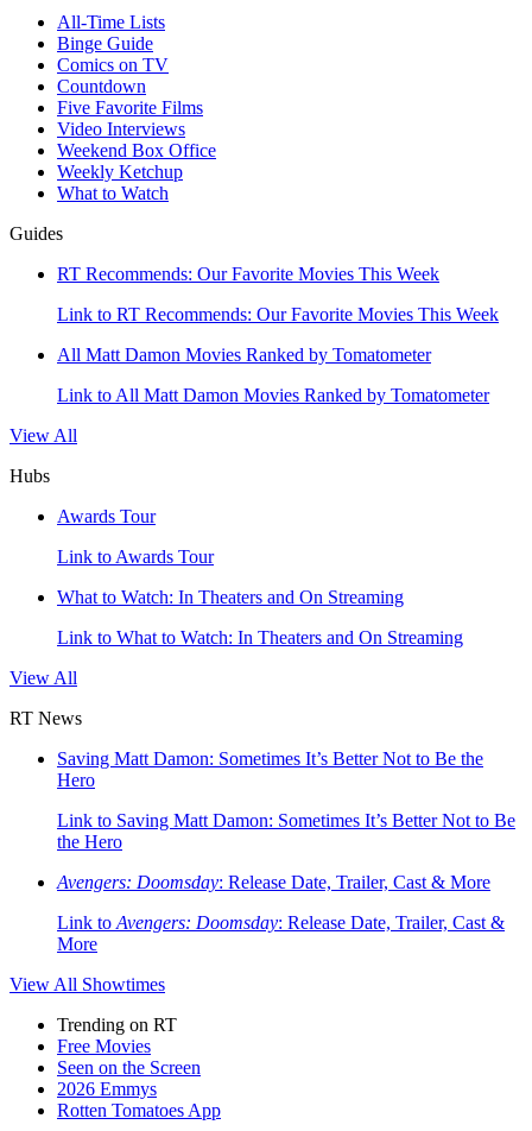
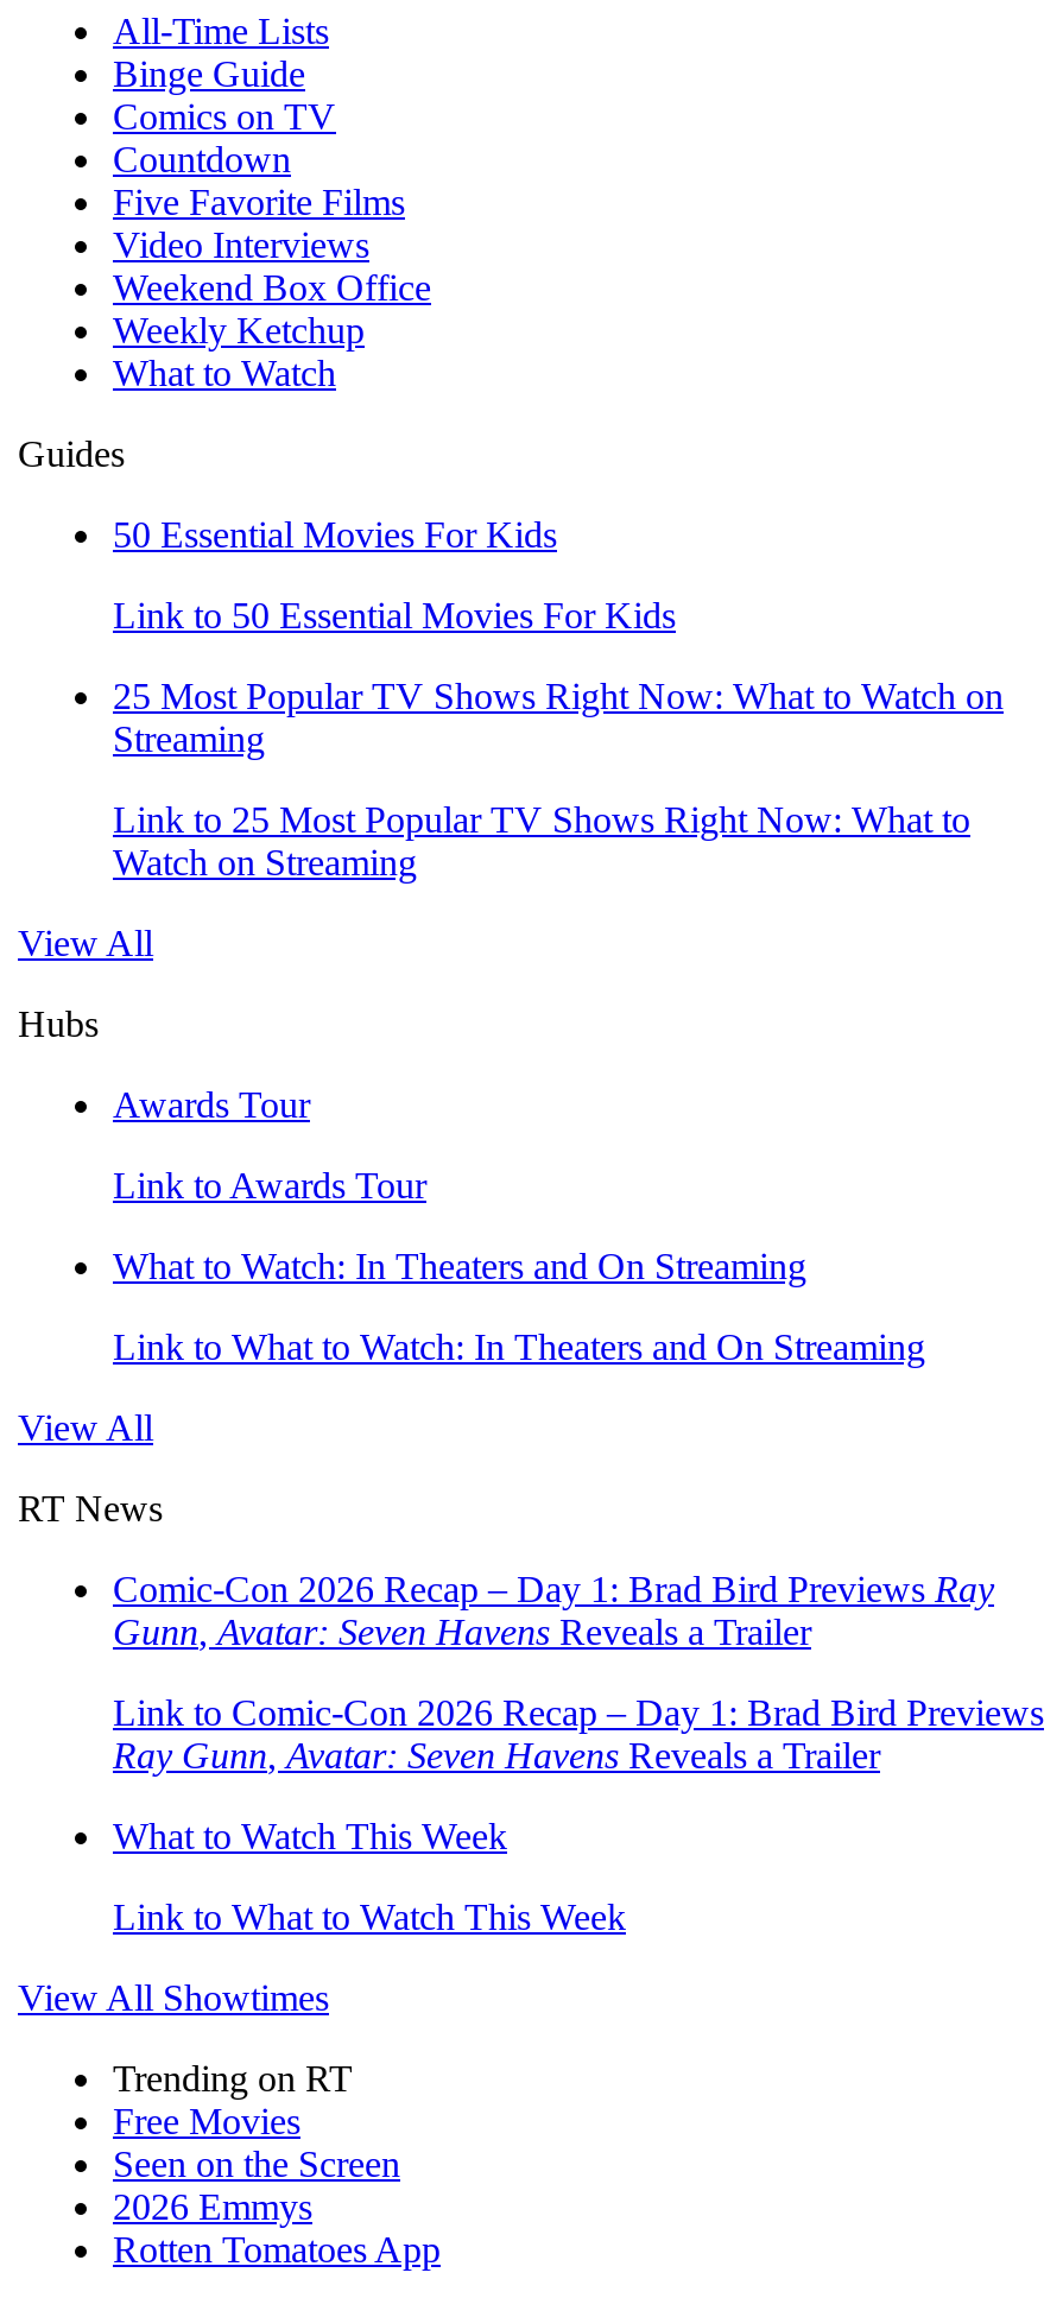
- RT Recommends: Our Favorite Movies This Week
+ 50 Essential Movies For Kids

- Link to RT Recommends: Our Favorite Movies This Week
+ Link to 50 Essential Movies For Kids

- All Matt Damon Movies Ranked by Tomatometer
+ 25 Most Popular TV Shows Right Now: What to Watch on
+ Streaming

- Link to All Matt Damon Movies Ranked by Tomatometer
+ Link to 25 Most Popular TV Shows Right Now: What to
+ Watch on Streaming

moved down: View All | Hubs | Awards Tour | Link to Awards Tour | What to Watch: In Theaters and On Streaming | Link to What to Watch: In Theaters and On Streaming | View All | RT News

- Saving Matt Damon: Sometimes It’s Better Not to Be the
- Hero
+ Comic-Con 2026 Recap – Day 1: Brad Bird Previews Ray
+ Gunn, Avatar: Seven Havens Reveals a Trailer

- Link to Saving Matt Damon: Sometimes It’s Better Not to Be
- the Hero
+ Link to Comic-Con 2026 Recap – Day 1: Brad Bird Previews
+ Ray Gunn, Avatar: Seven Havens Reveals a Trailer

- Avengers: Doomsday: Release Date, Trailer, Cast & More
+ What to Watch This Week

- Link to Avengers: Doomsday: Release Date, Trailer, Cast &
- More
+ Link to What to Watch This Week
